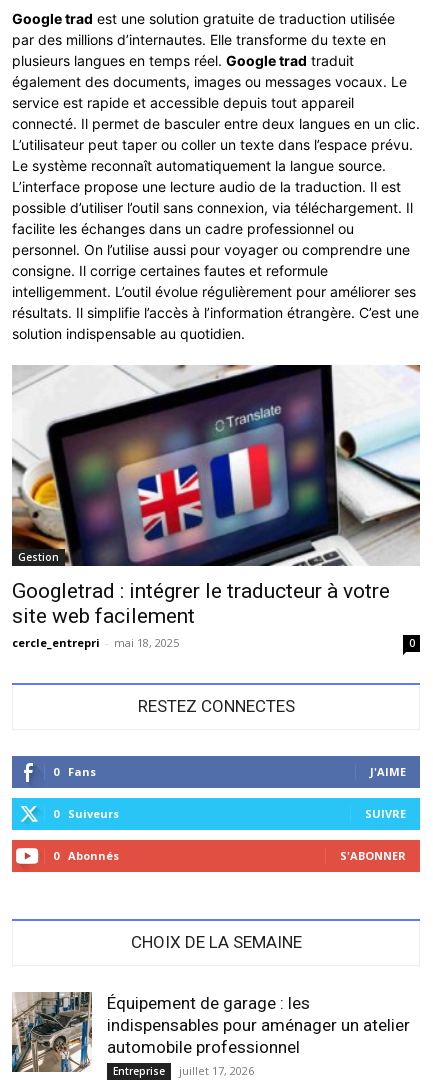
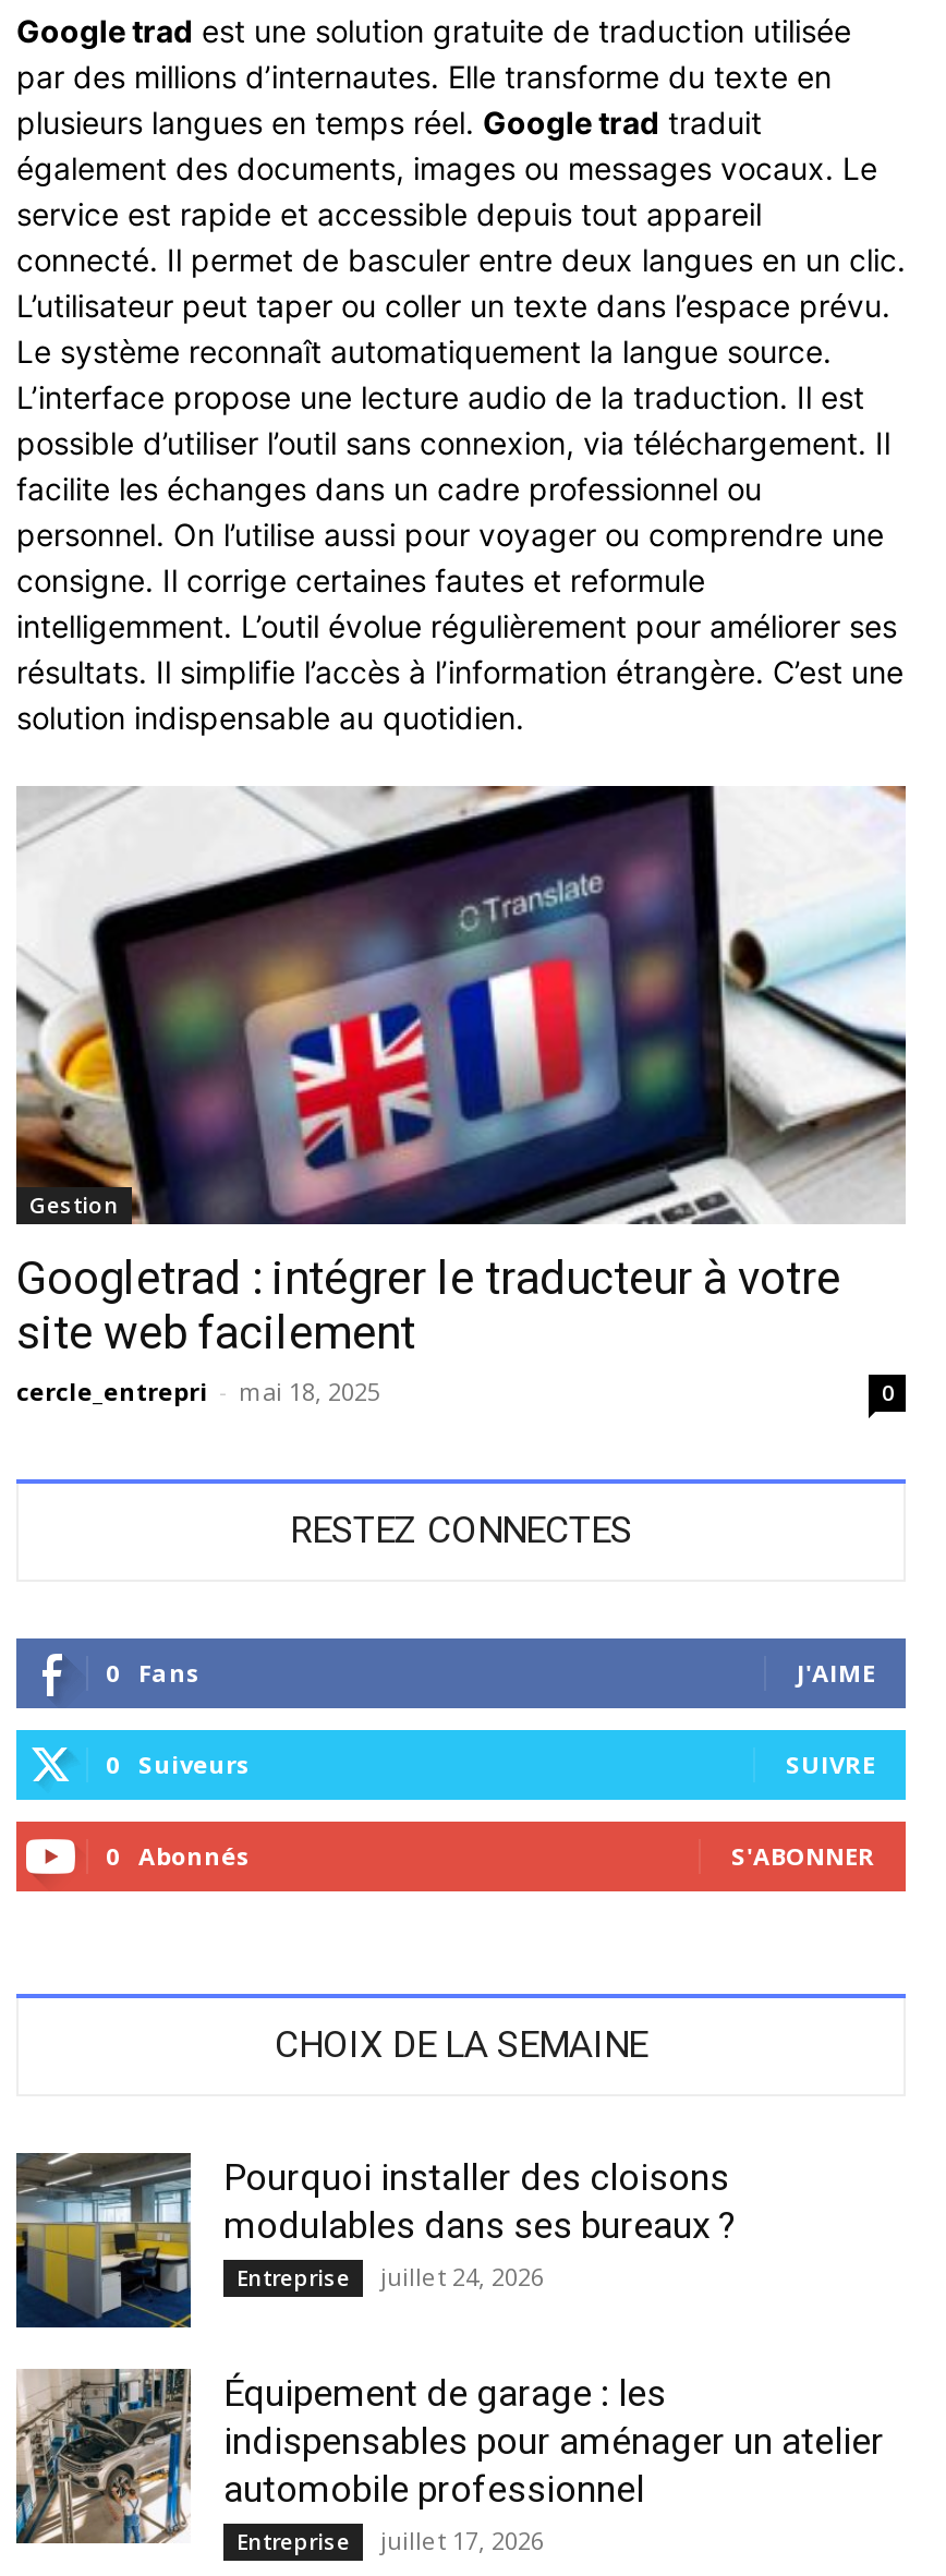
+ [image]
+ Pourquoi installer des cloisons
+ modulables dans ses bureaux ?
+ Entreprise
+ juillet 24, 2026
